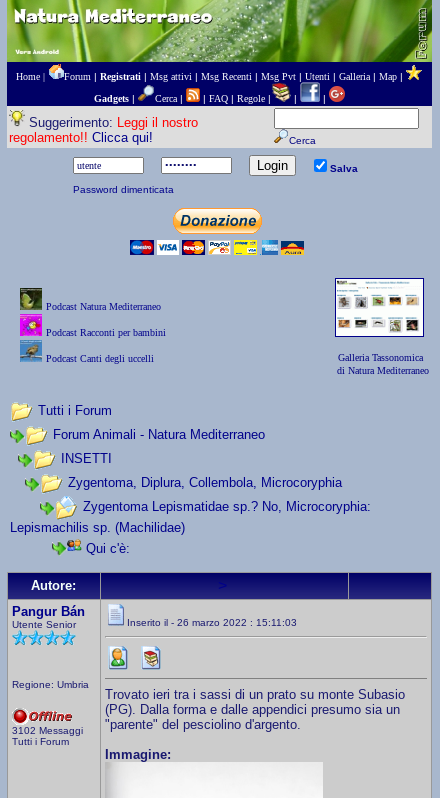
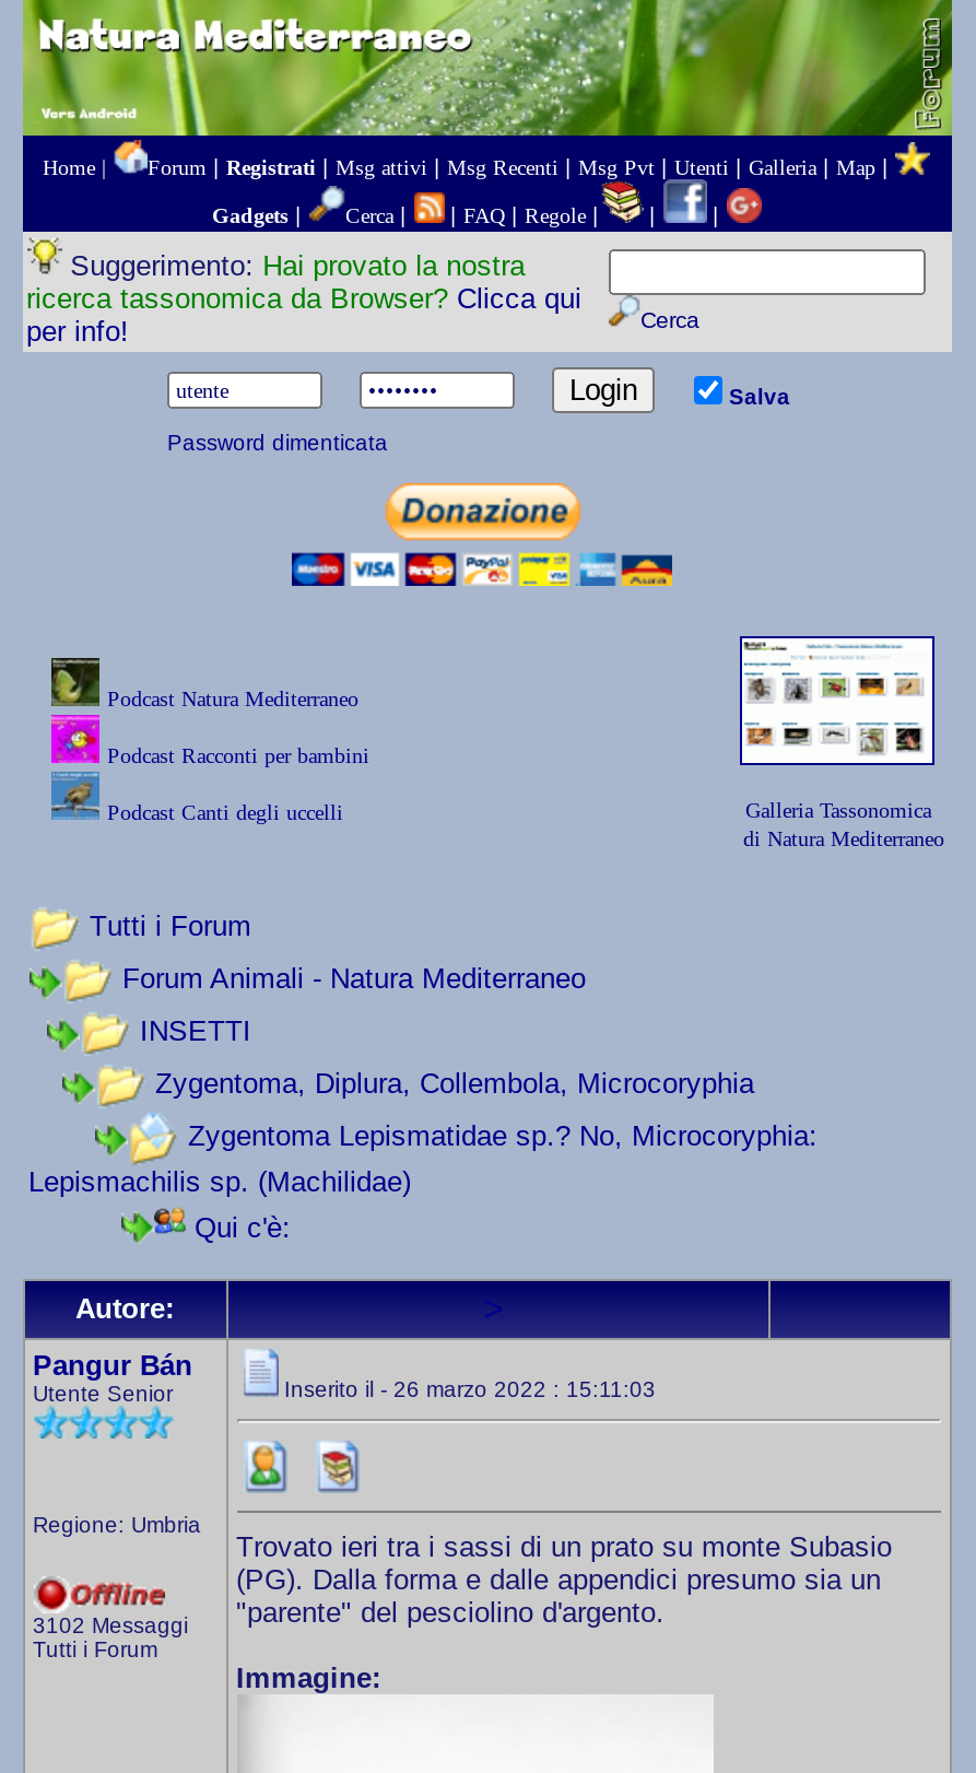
- Suggerimento: Leggi il nostro
- regolamento!! Clicca qui!
+ Suggerimento: Hai provato la nostra
+ ricerca tassonomica da Browser? Clicca qui
+ per info!
